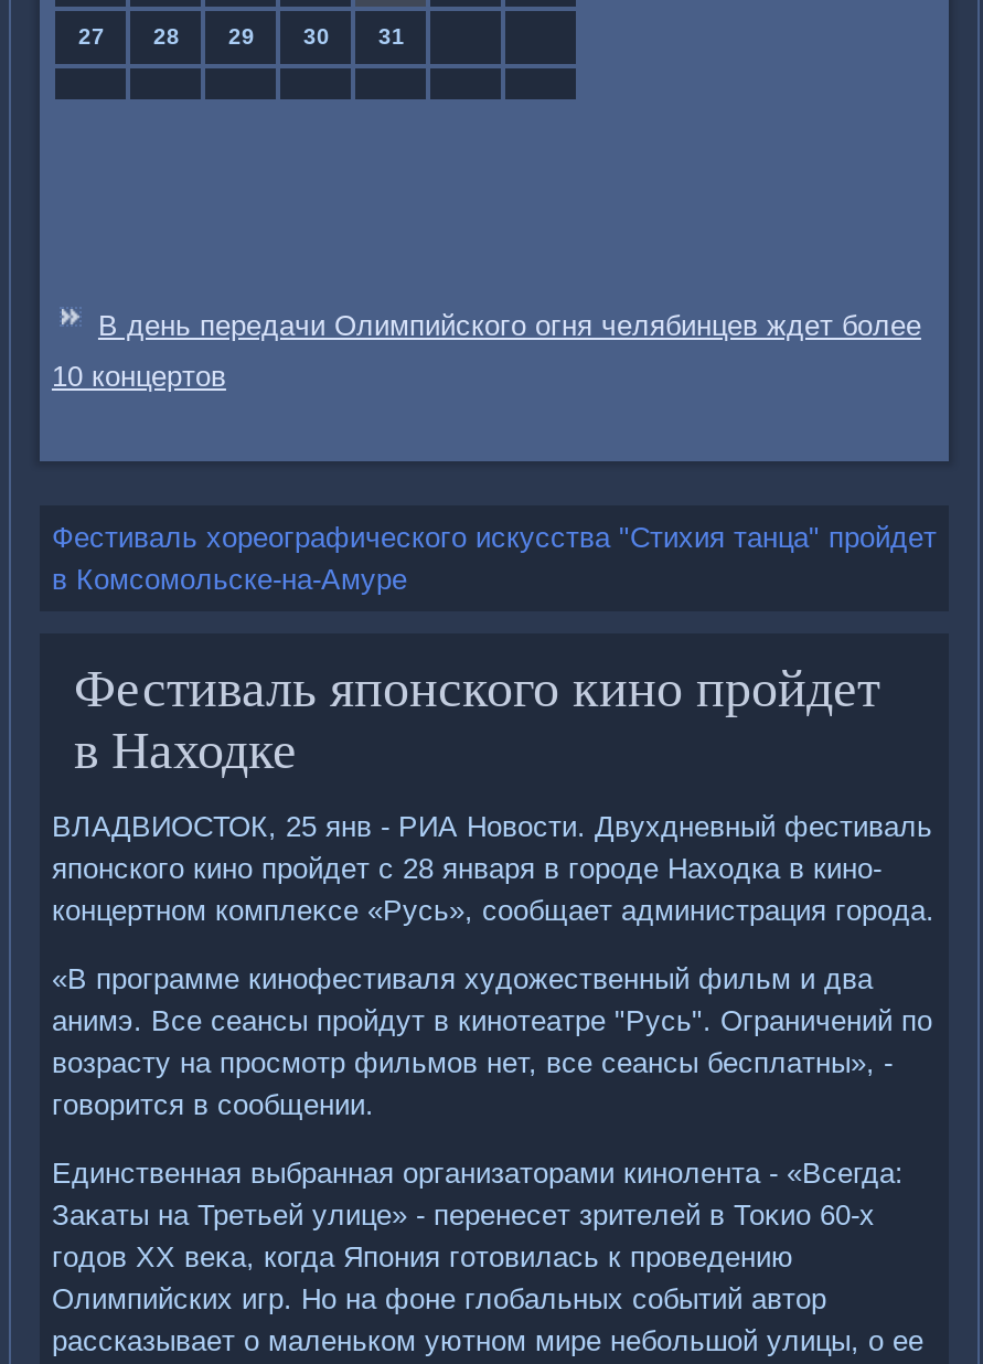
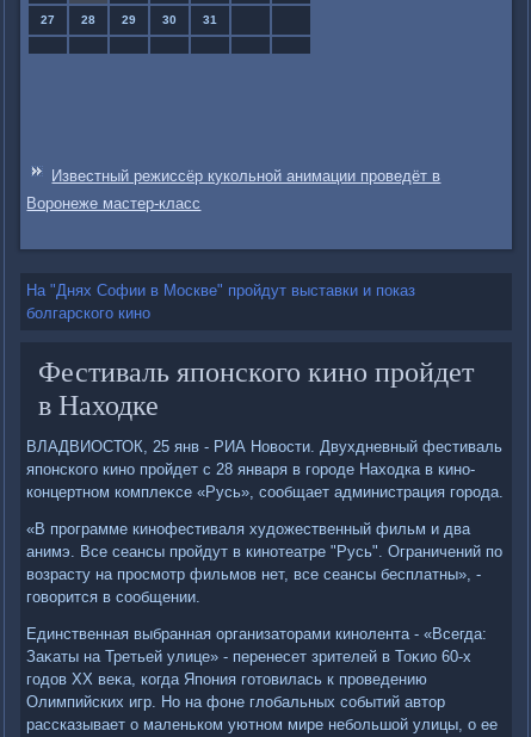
- В день передачи Олимпийского огня челябинцев ждет более
+ Известный режиссёр кукольной анимации проведёт в

- 10 концертов
+ Воронеже мастер-класс

- Фестиваль хореографического искусства "Стихия танца" пройдет
- в Комсомольске-на-Амуре
+ На "Днях Софии в Москве" пройдут выставки и показ
+ болгарского кино
